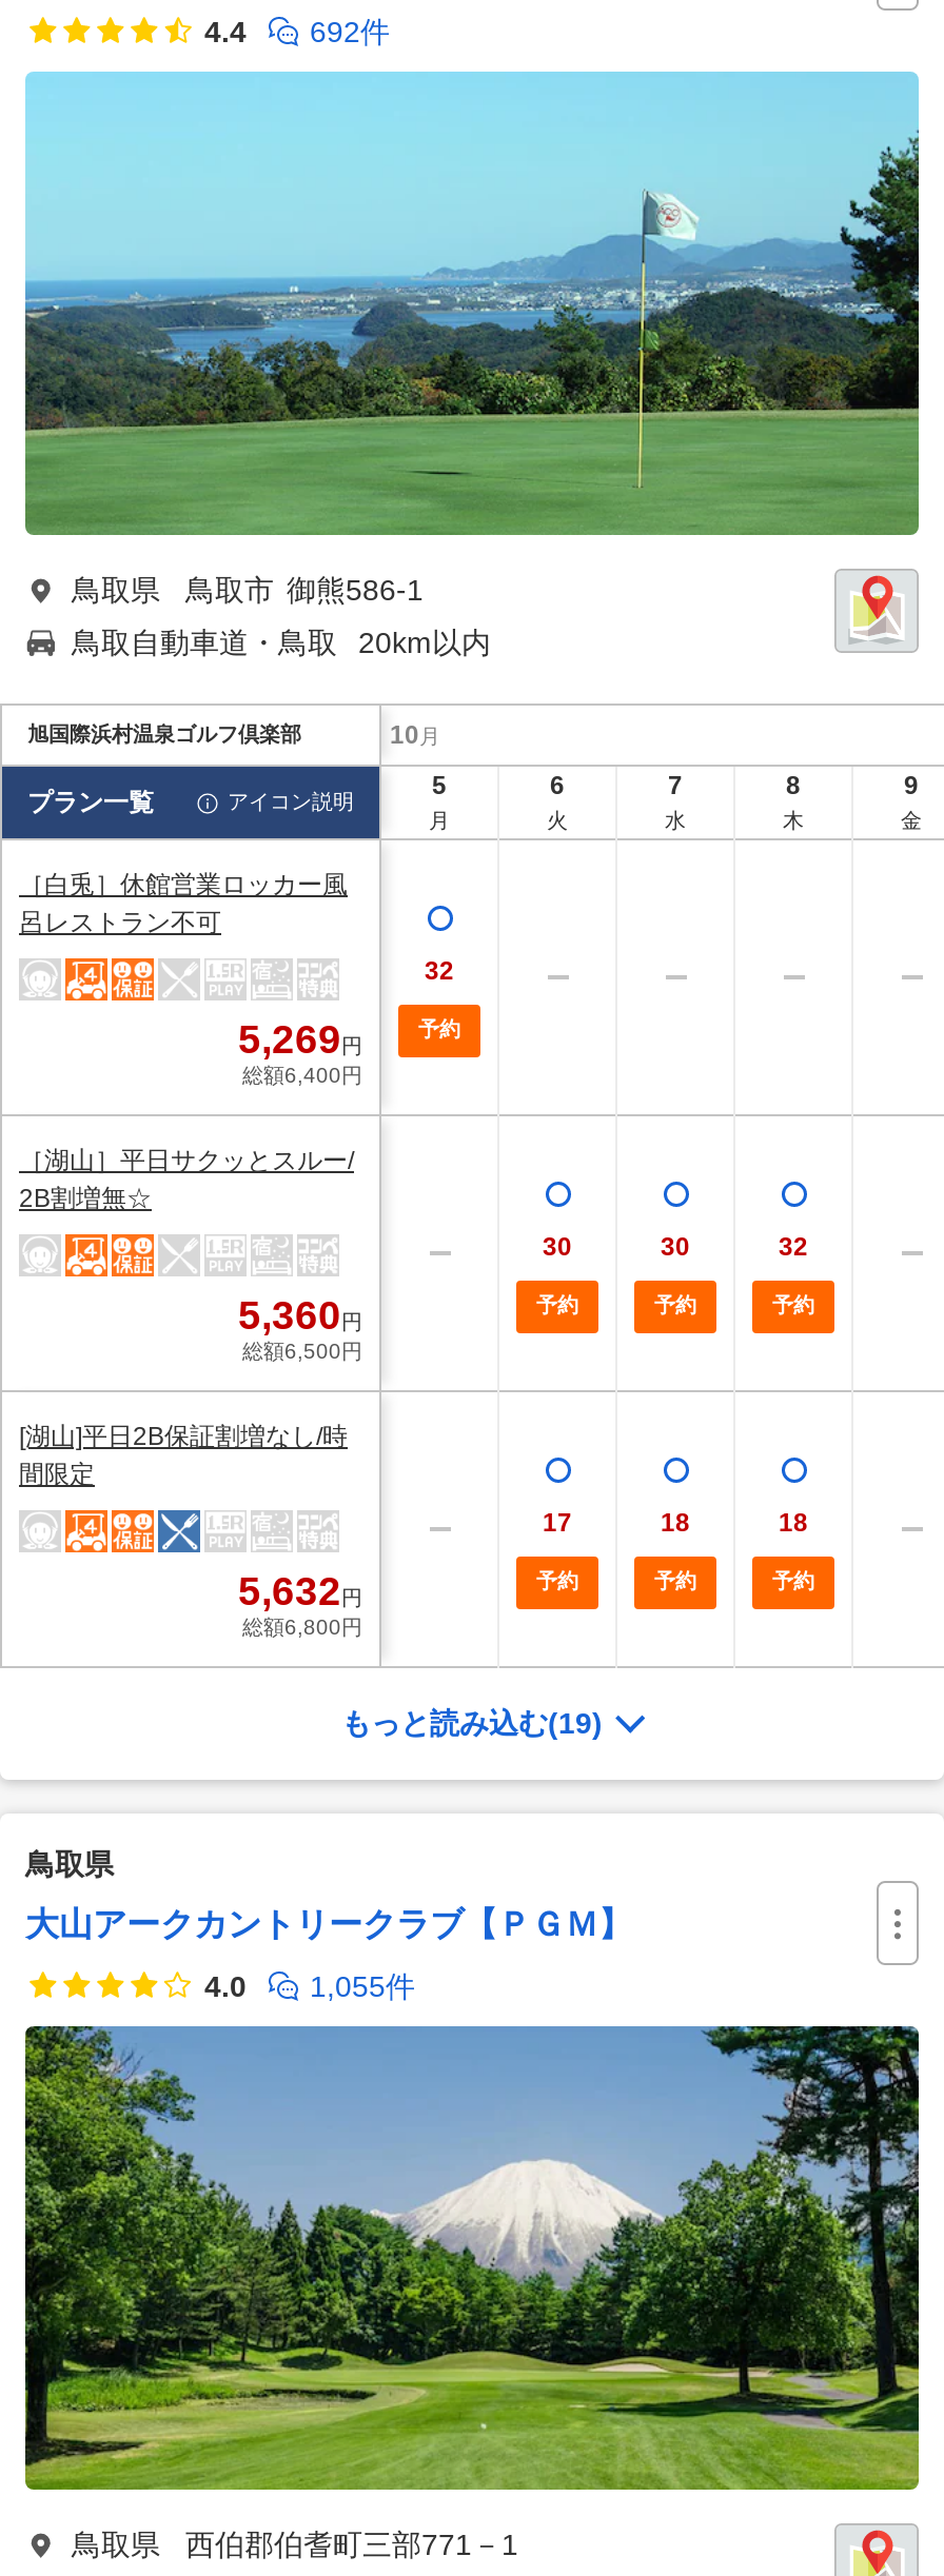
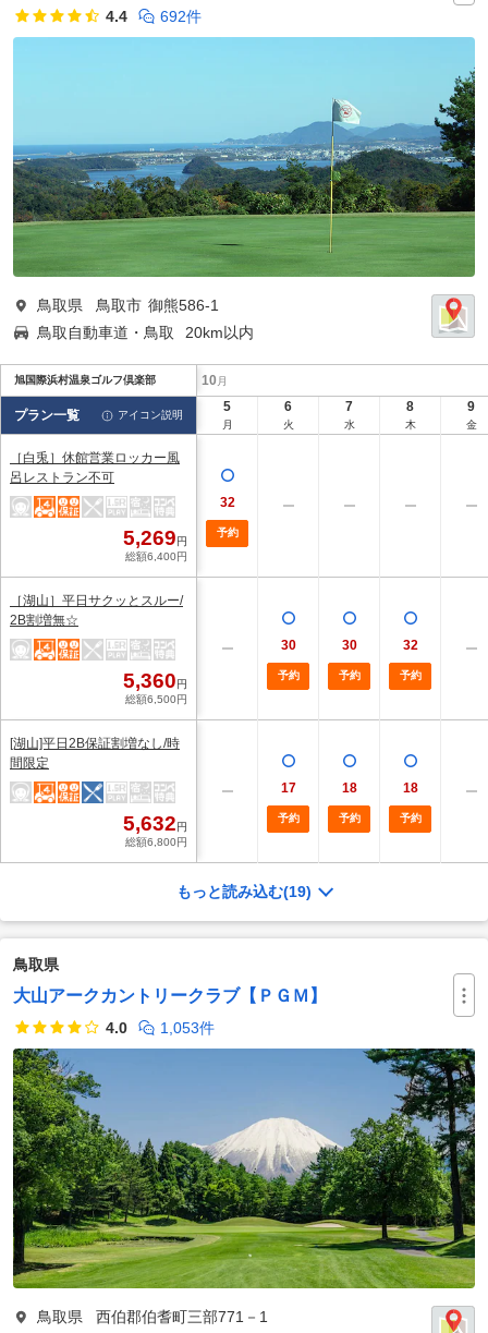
- 4.0 1,055件
+ 4.0 1,053件
